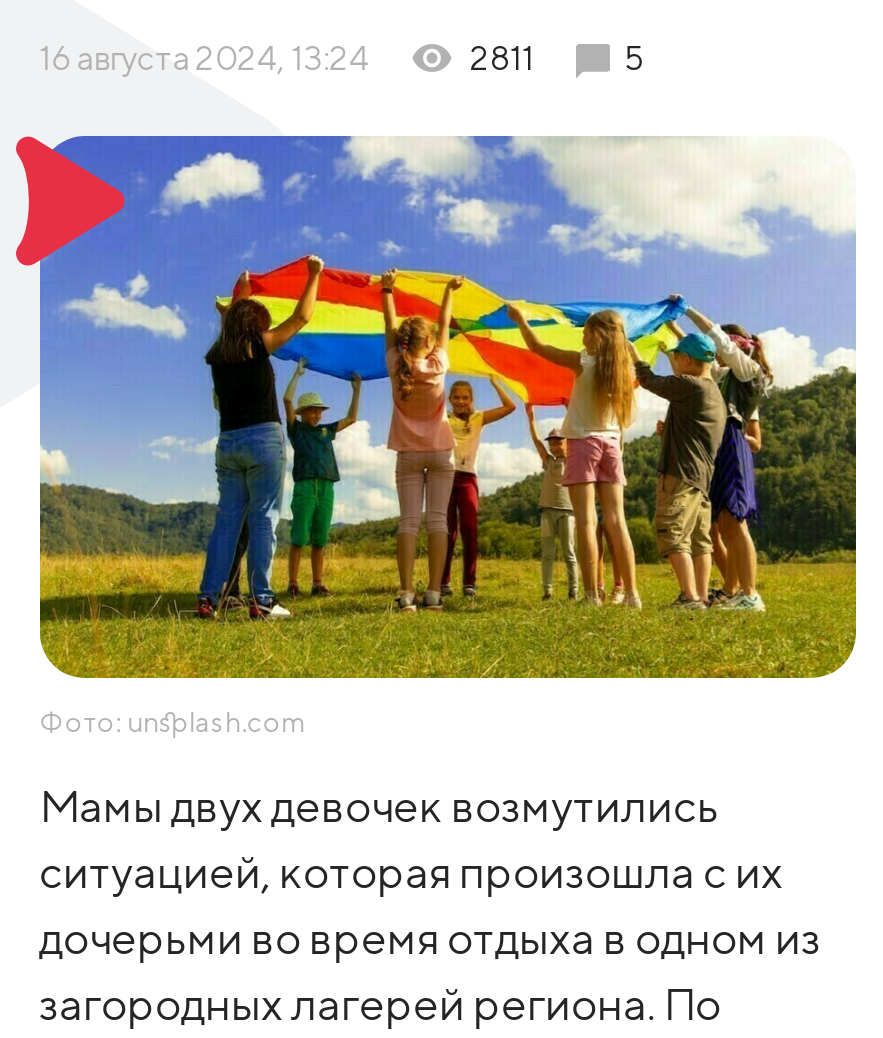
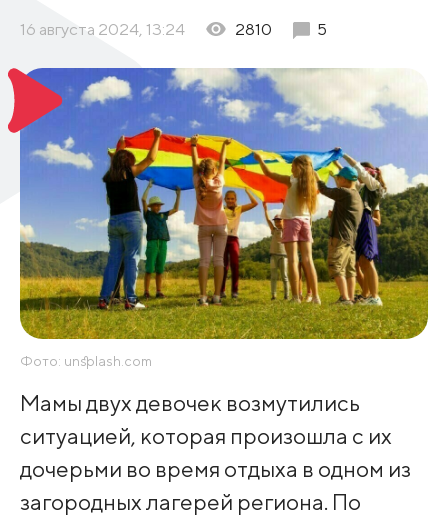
- 2811
+ 2810
